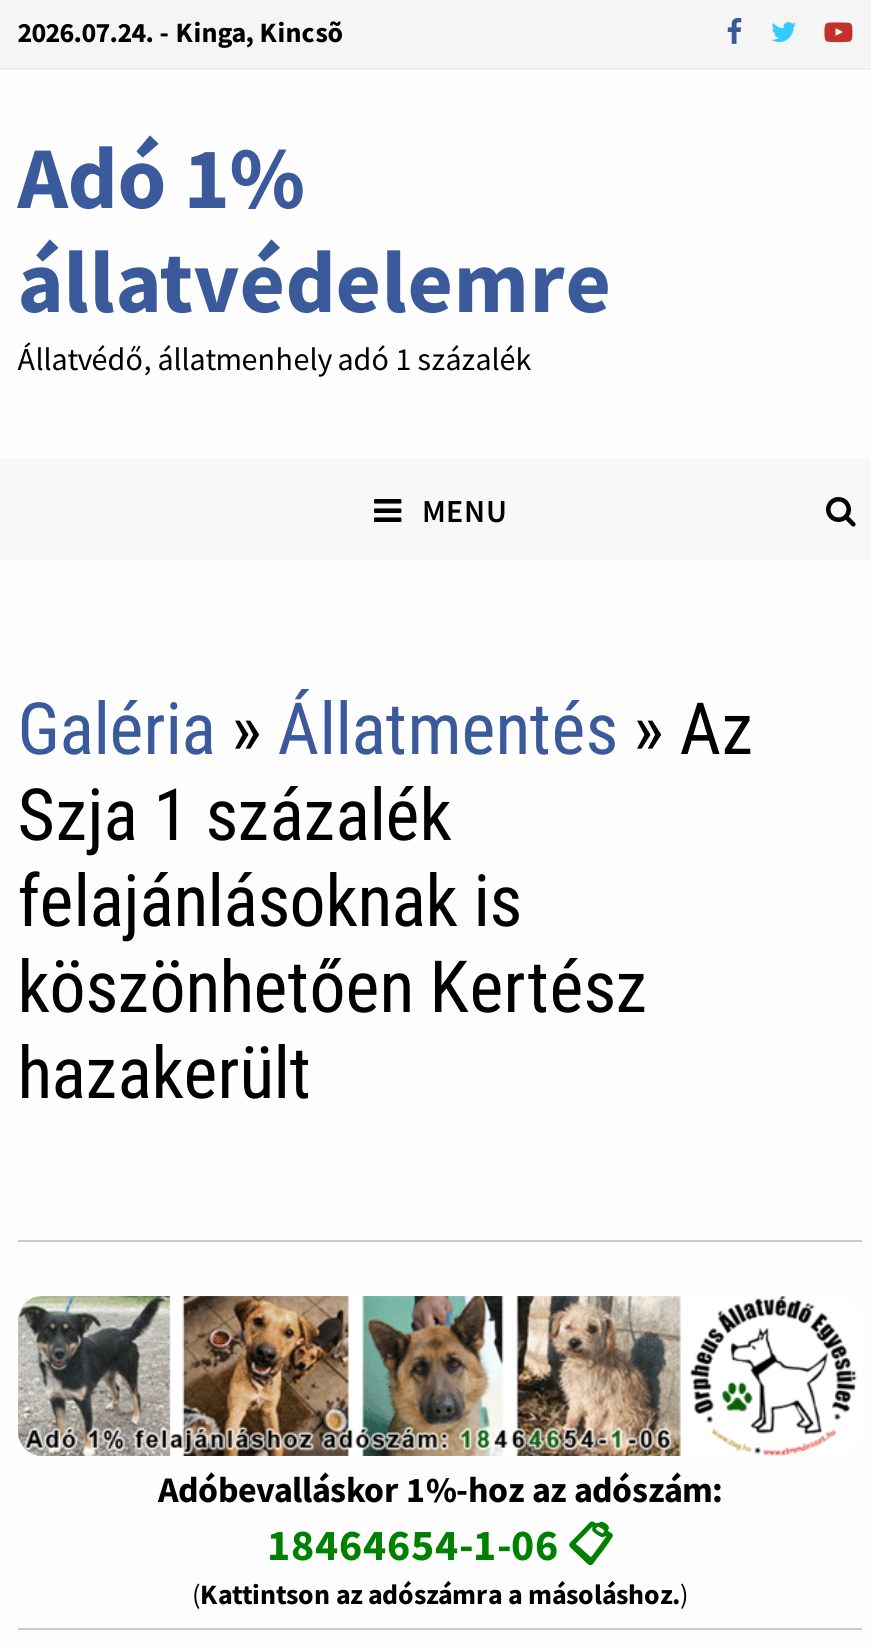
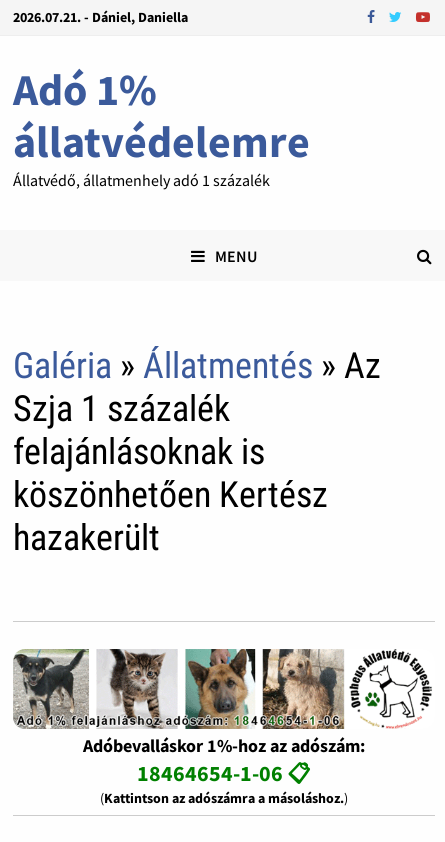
- 2026.07.24. - Kinga, Kincsõ
+ 2026.07.21. - Dániel, Daniella

- [image]
+ [image]
